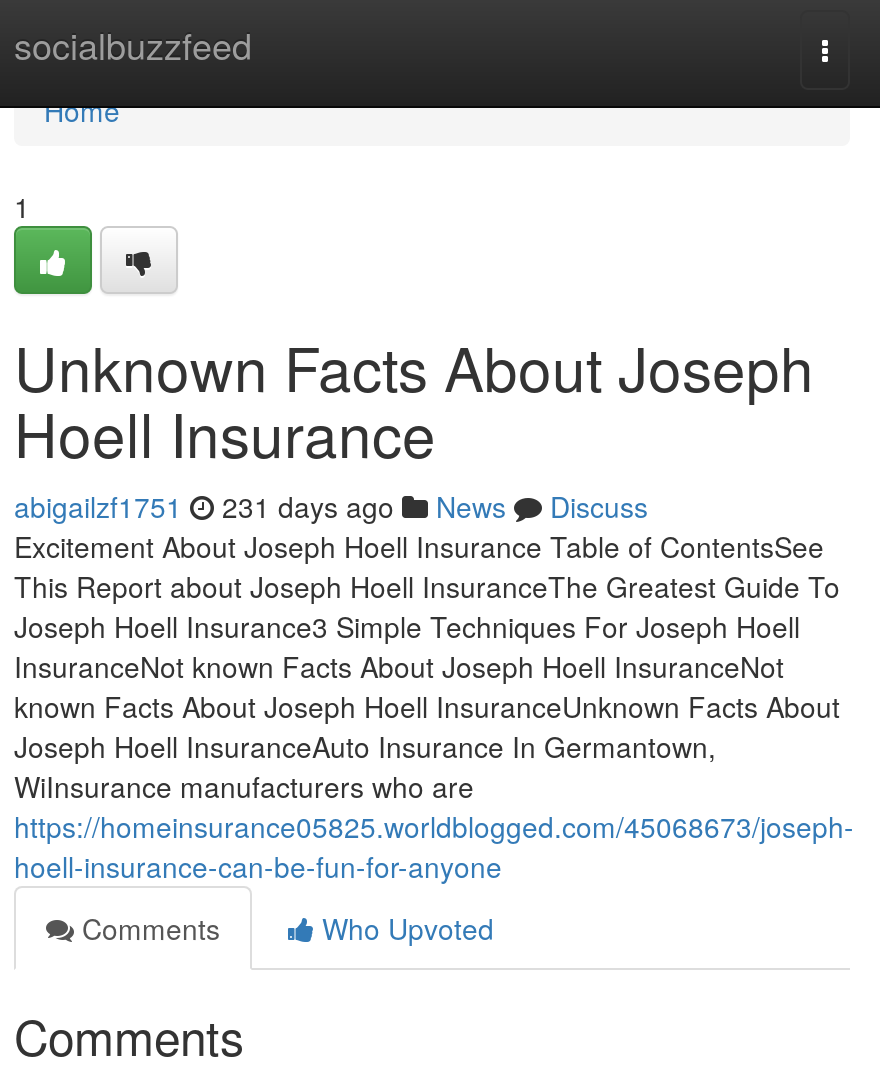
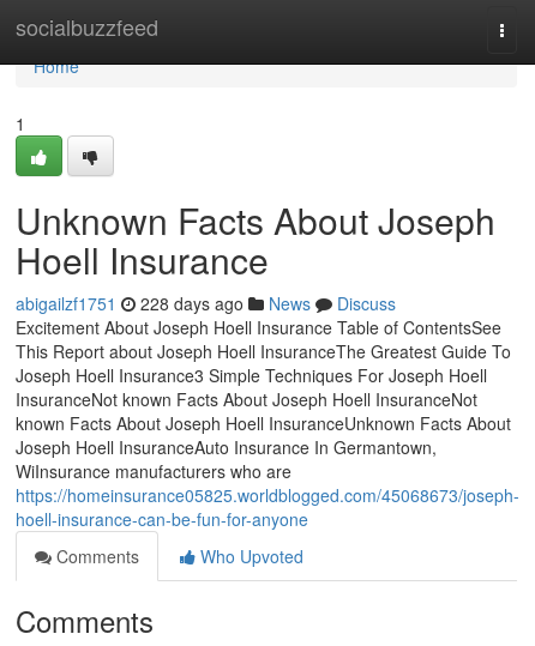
- abigailzf1751 231 days ago News Discuss
+ abigailzf1751 228 days ago News Discuss
